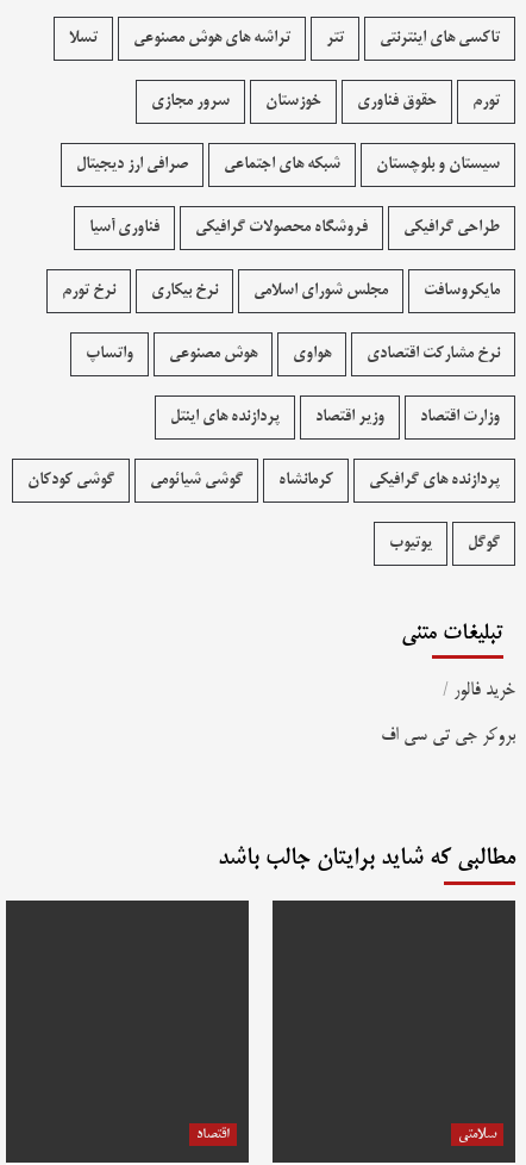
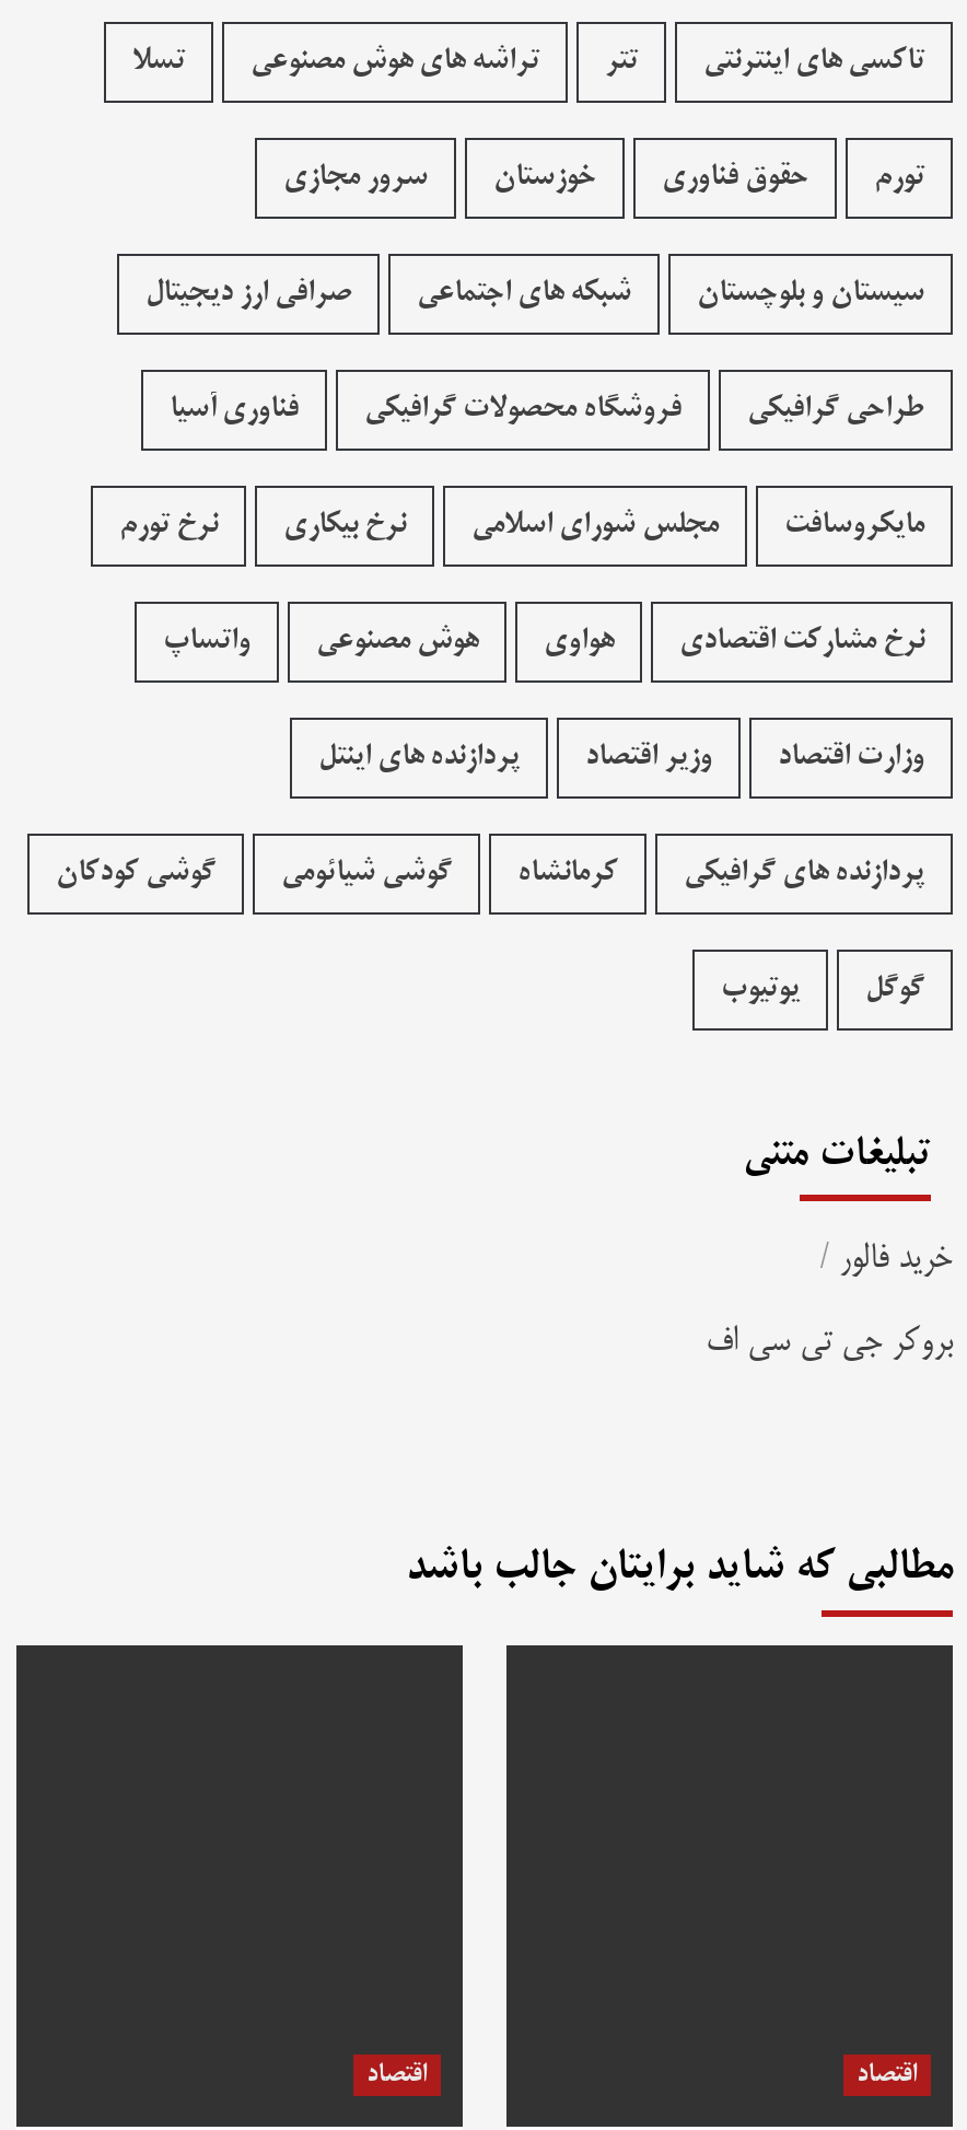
- سلامتی
+ اقتصاد
